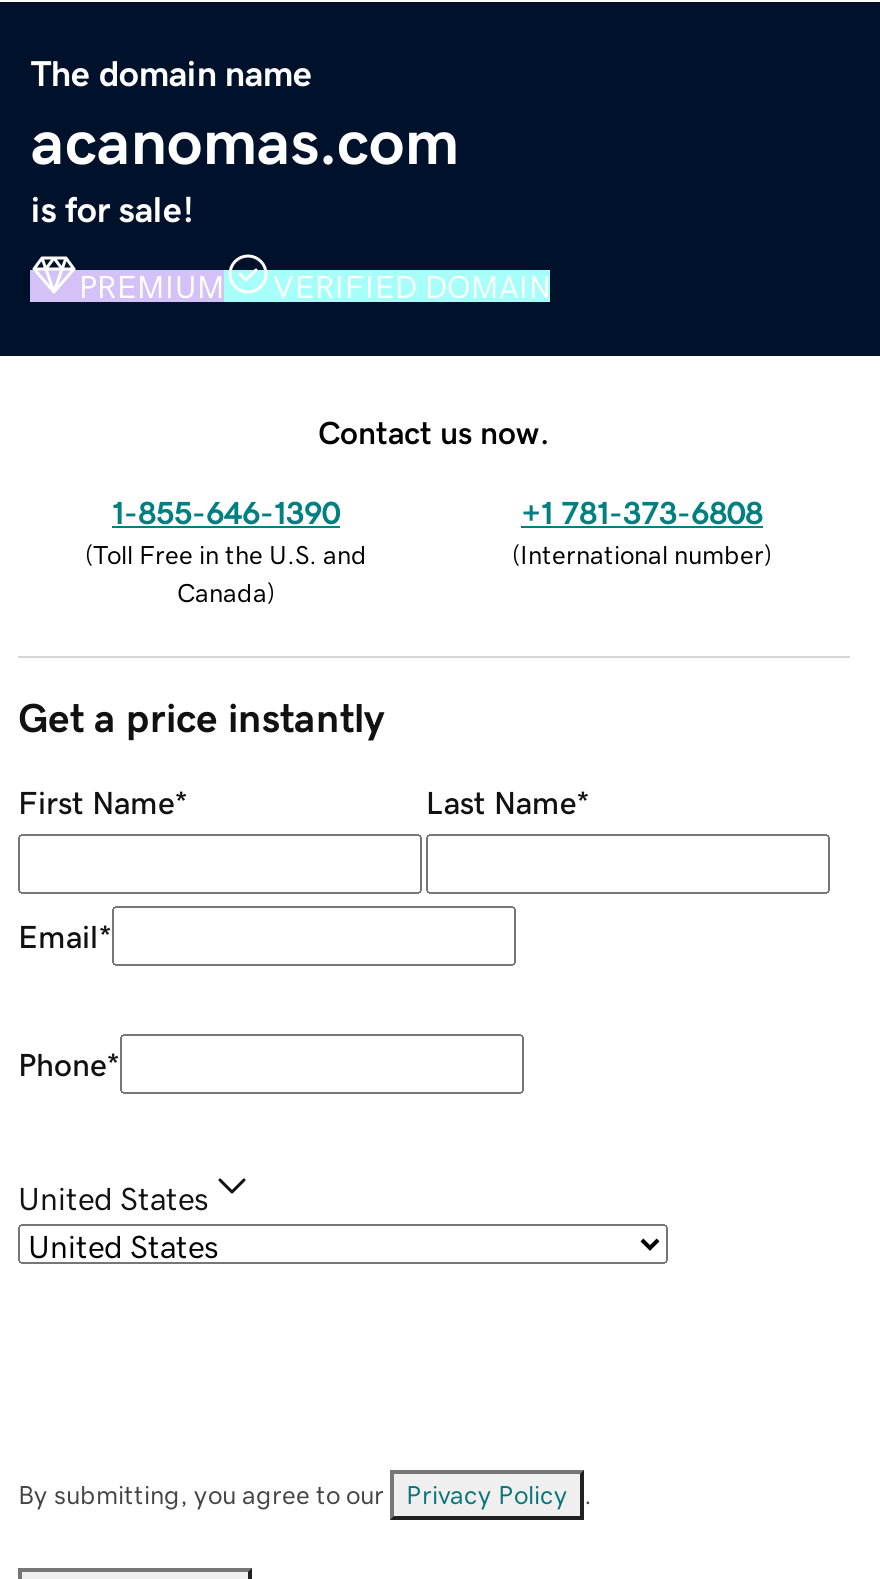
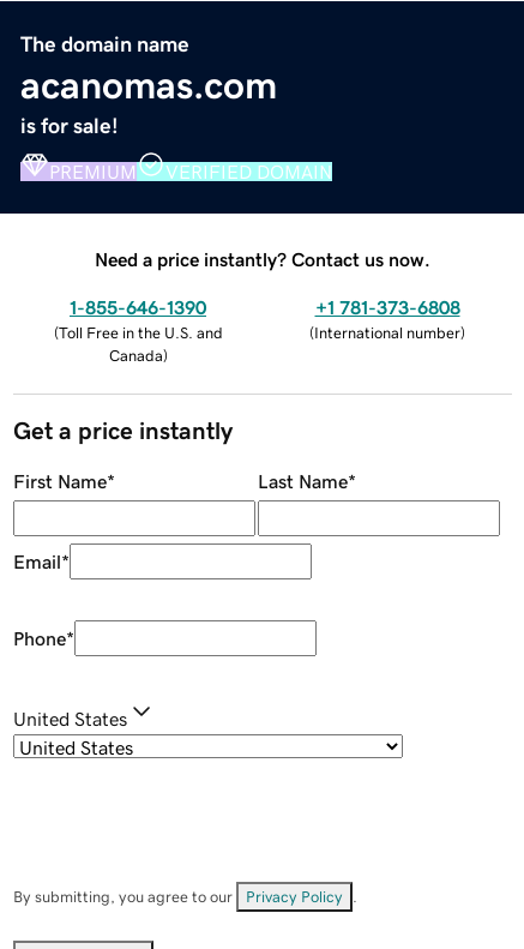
- Contact us now.
+ Need a price instantly? Contact us now.
